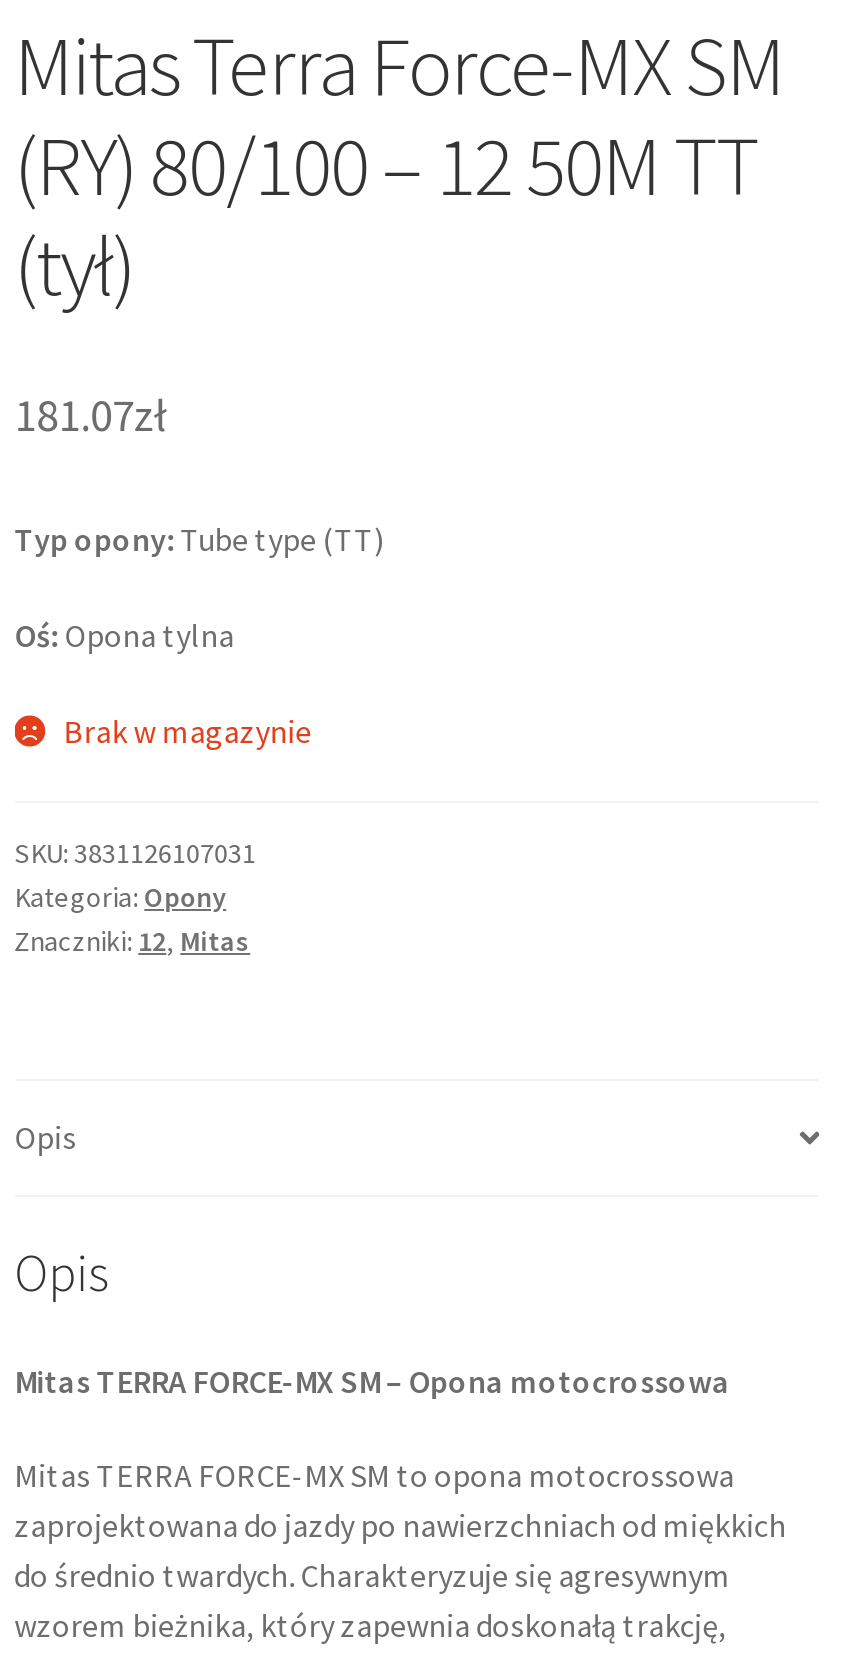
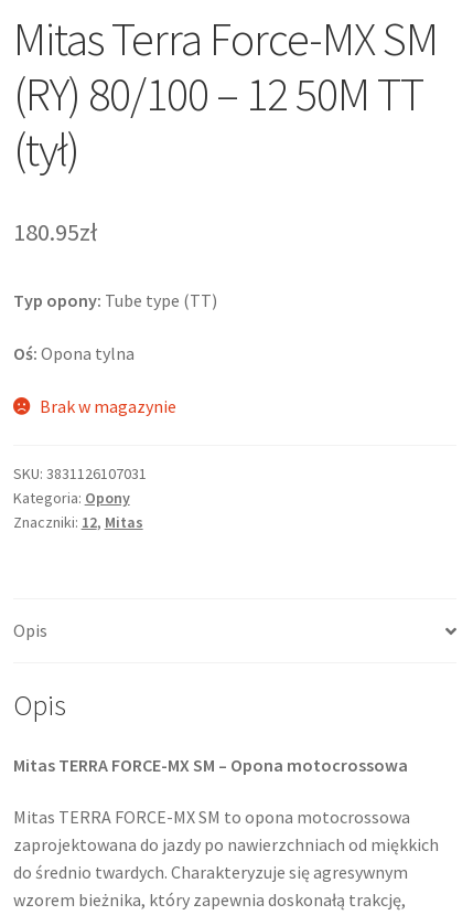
- 181.07zł
+ 180.95zł
